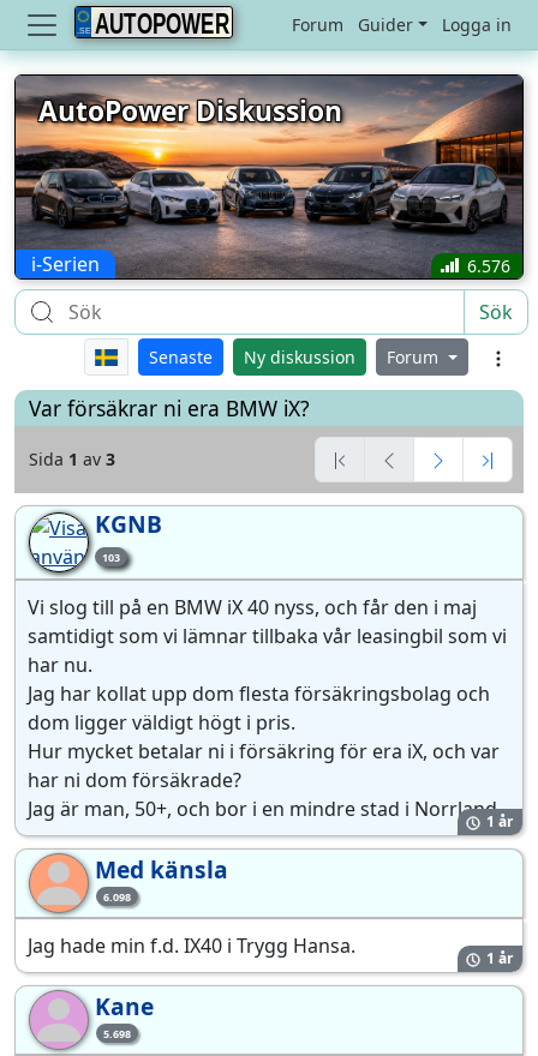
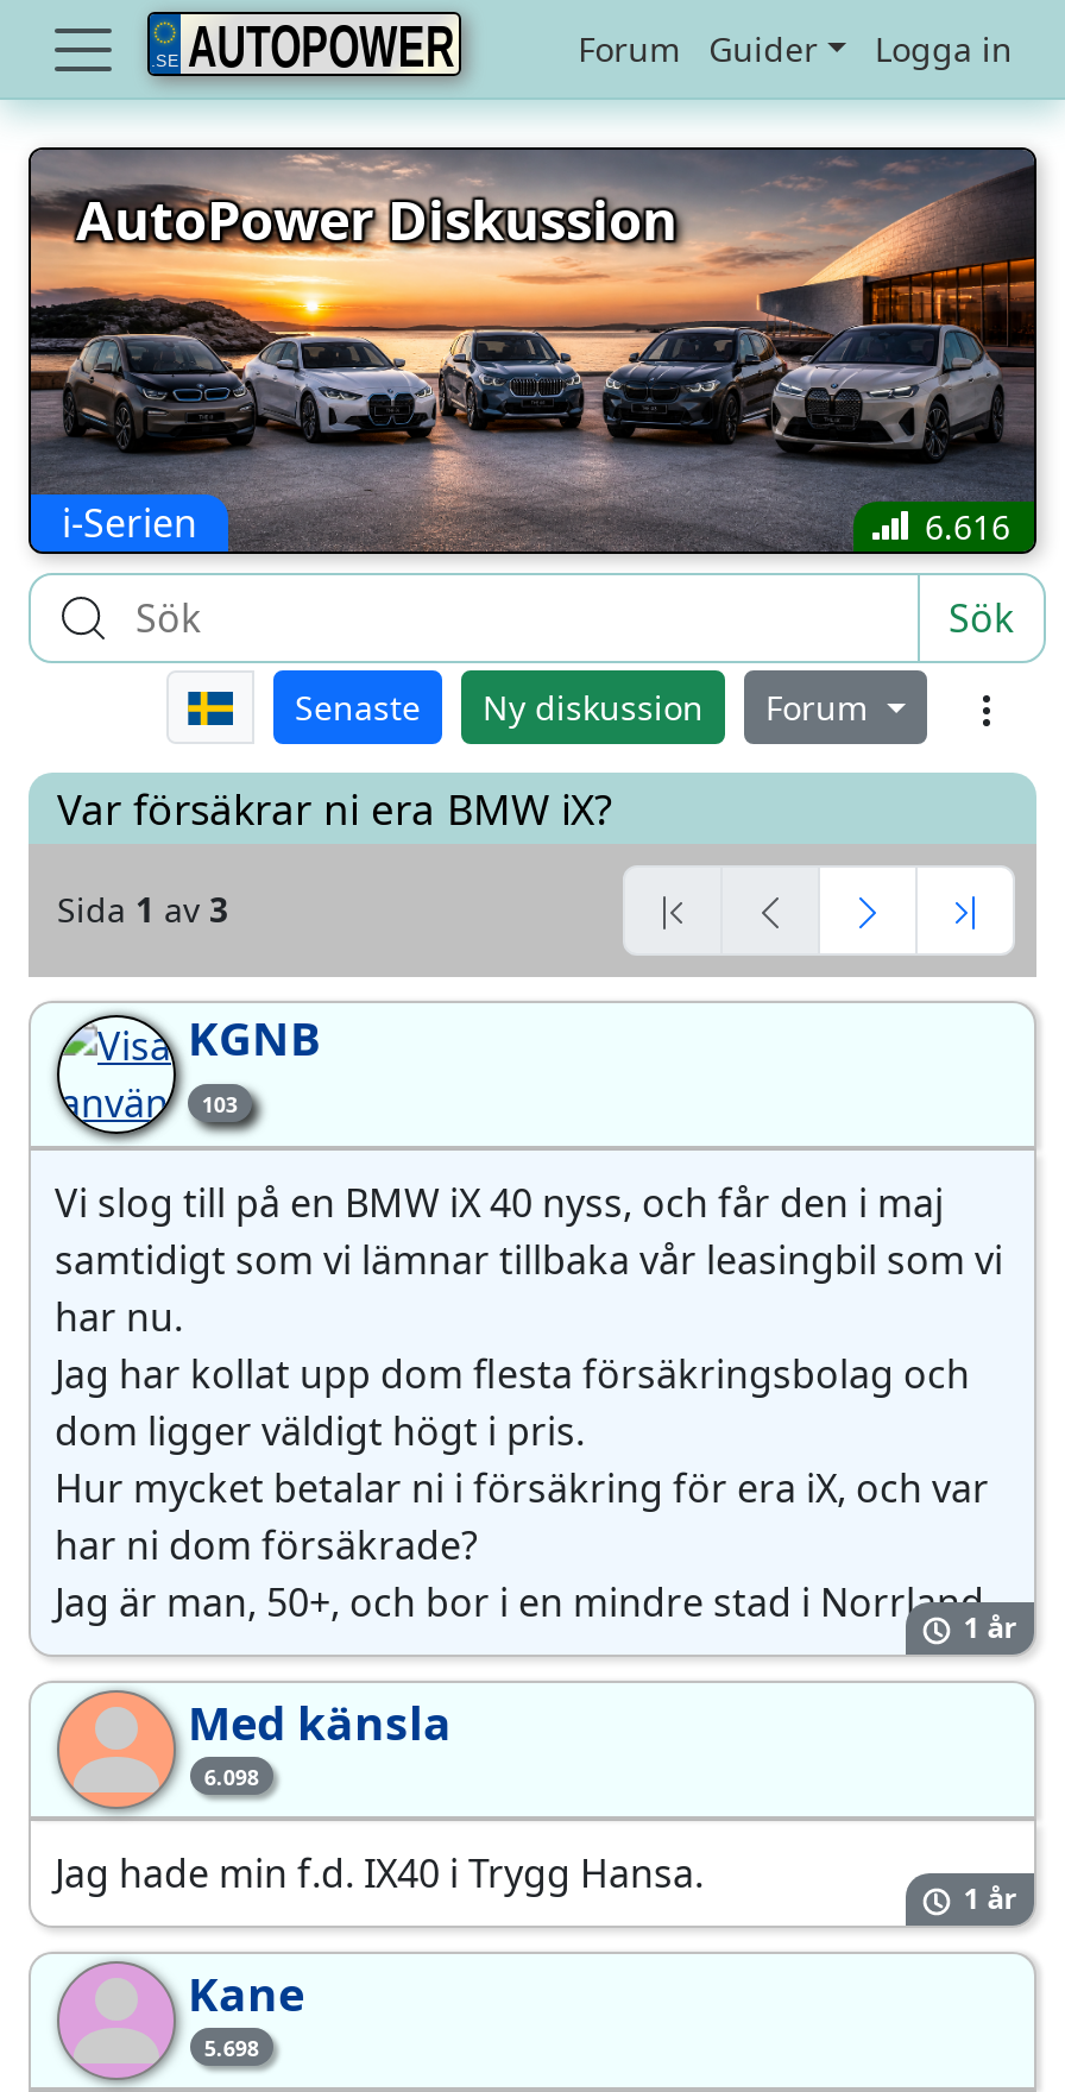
- 6.576
+ 6.616
